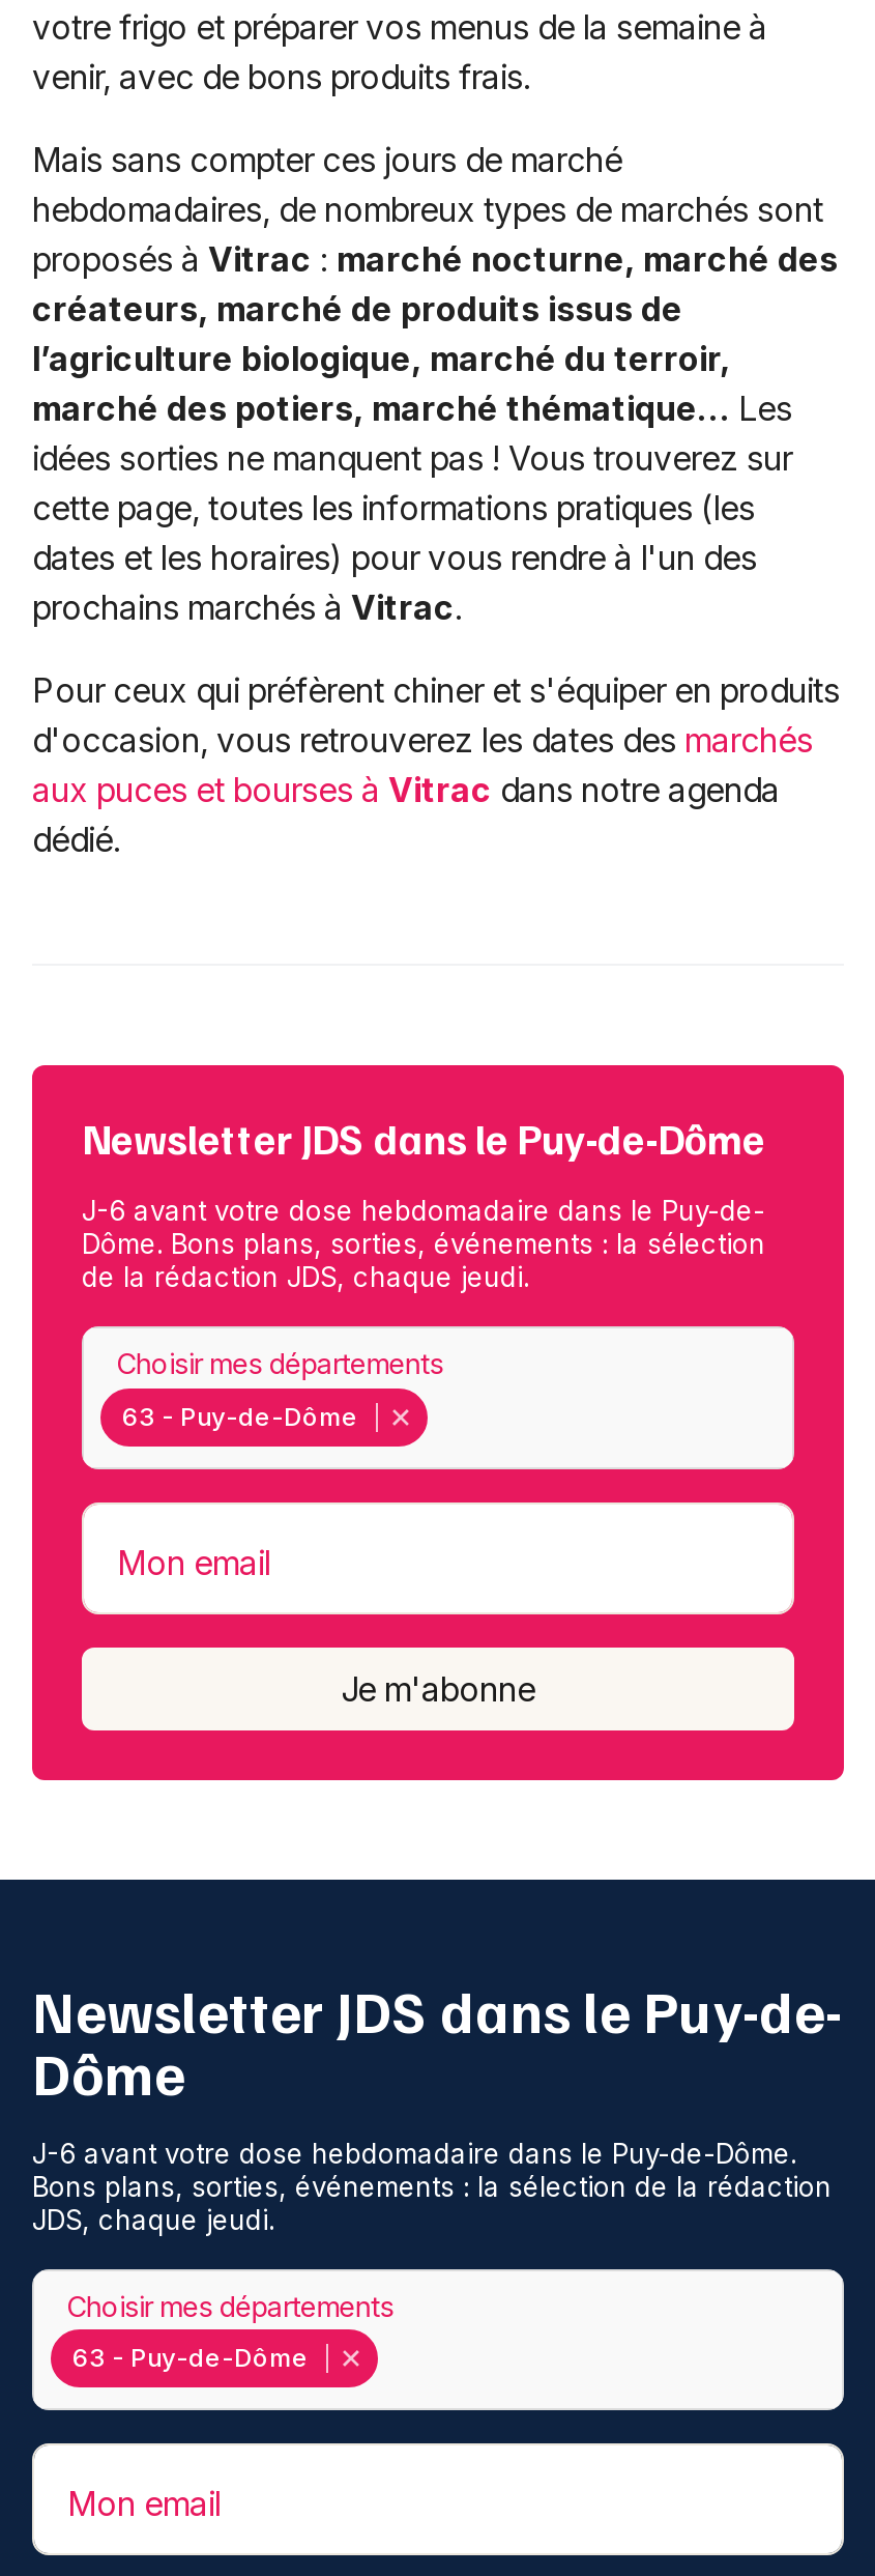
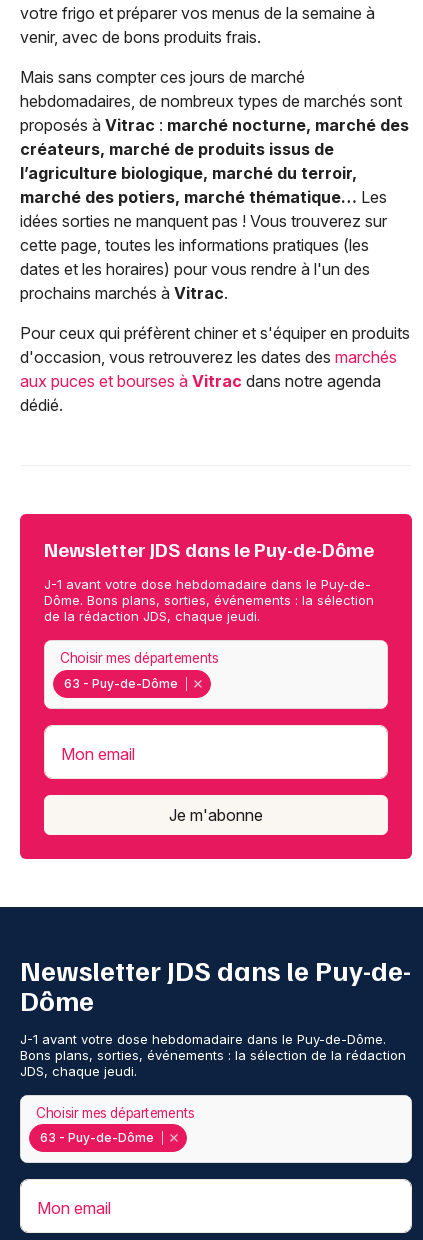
- J-6 avant votre dose hebdomadaire dans le Puy-de-
+ J-1 avant votre dose hebdomadaire dans le Puy-de-

- J-6 avant votre dose hebdomadaire dans le Puy-de-Dôme.
+ J-1 avant votre dose hebdomadaire dans le Puy-de-Dôme.
